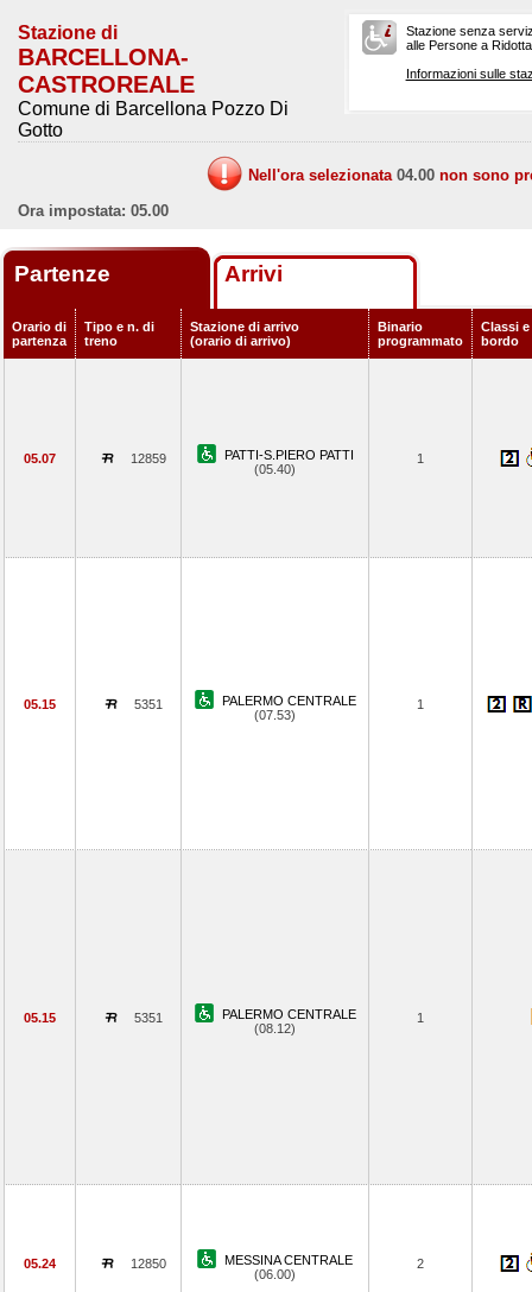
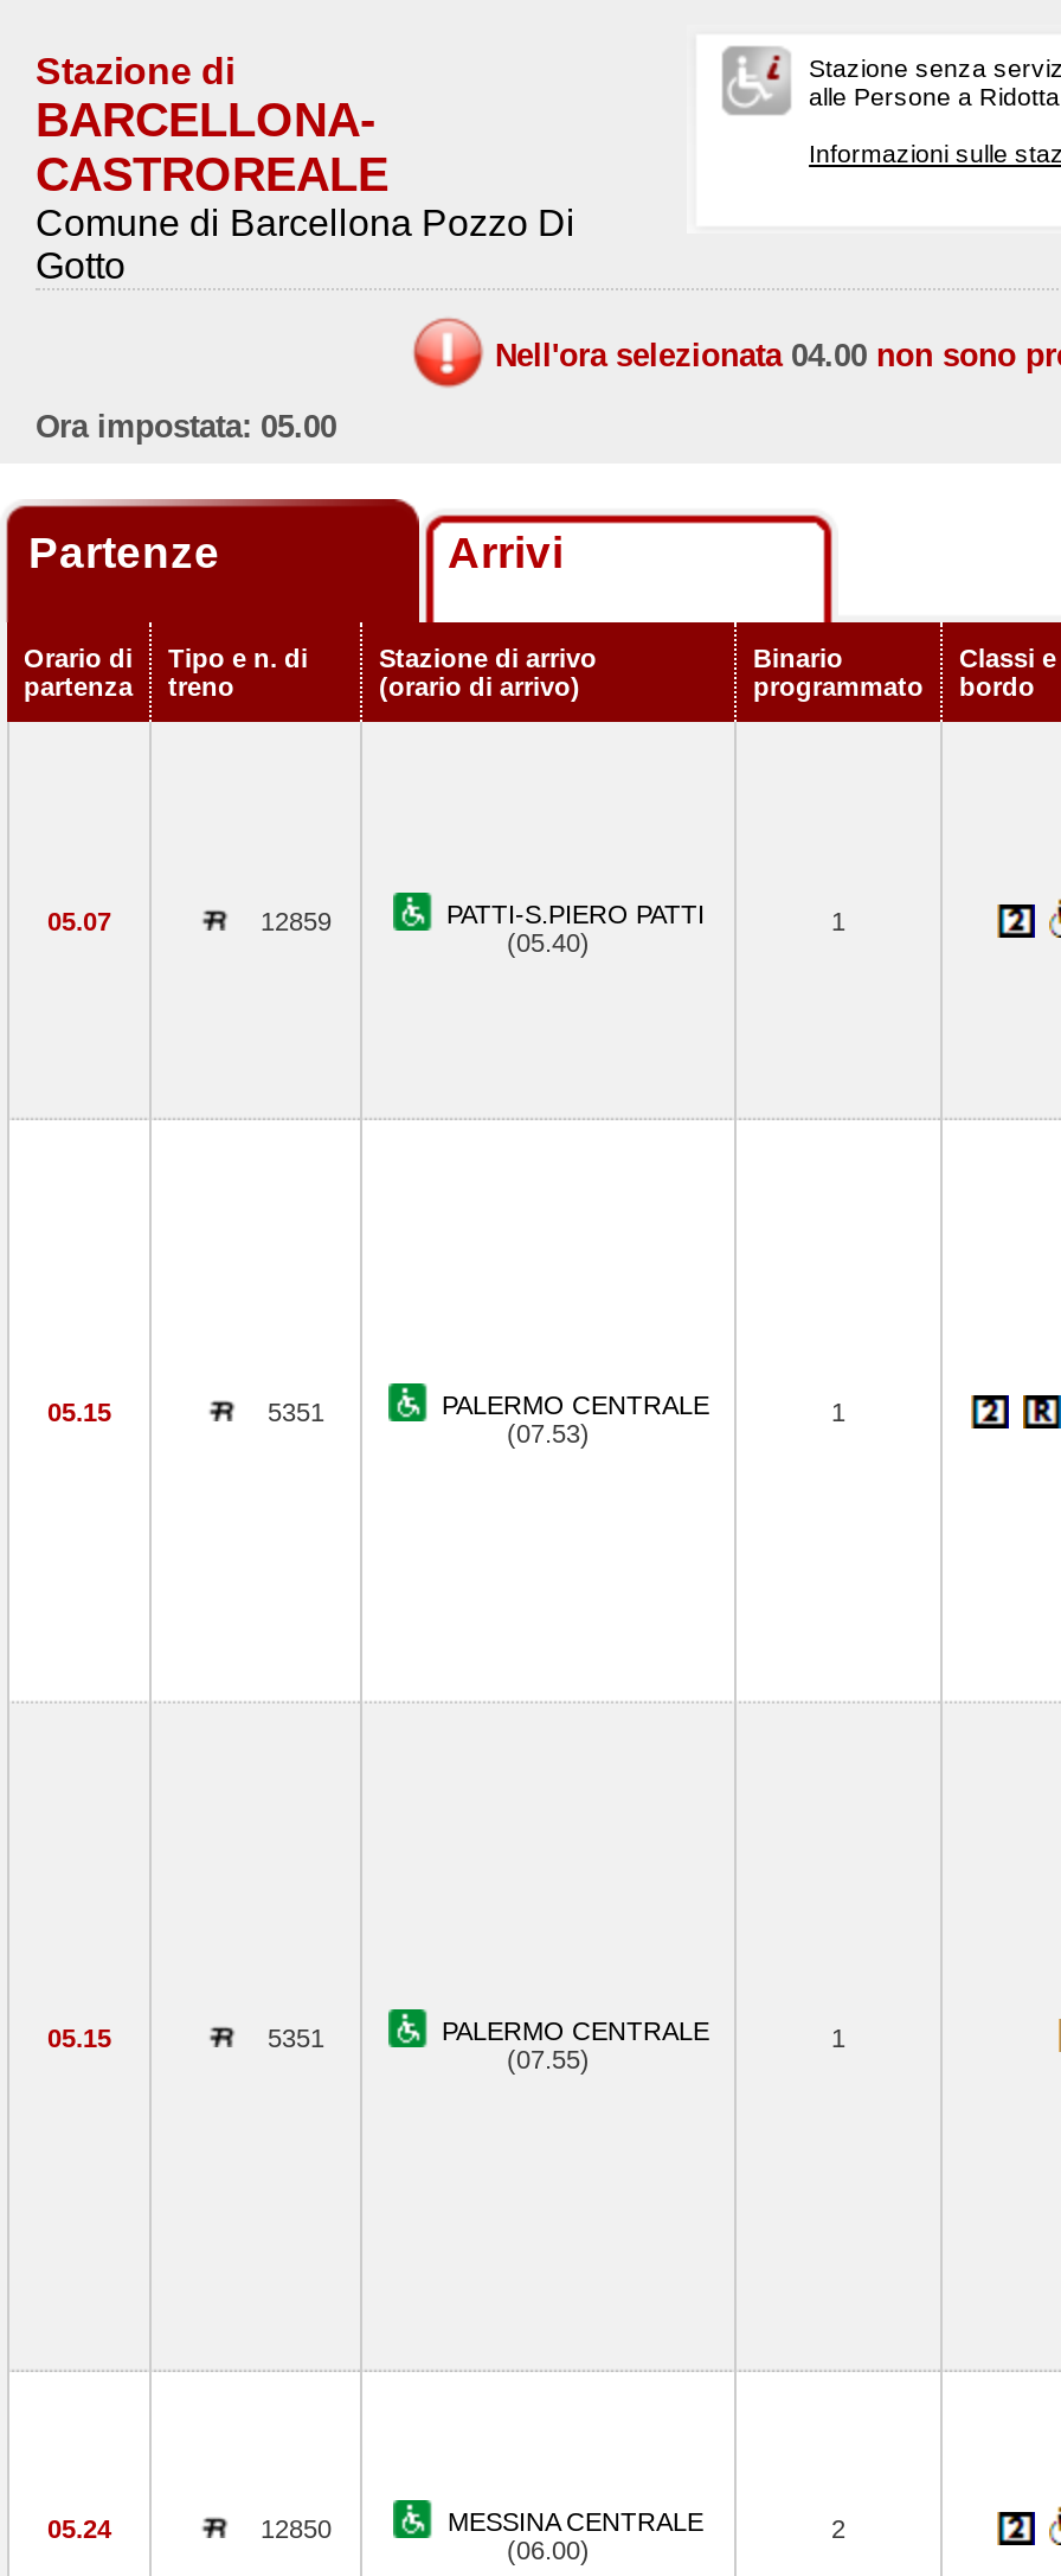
- (08.12)
+ (07.55)
